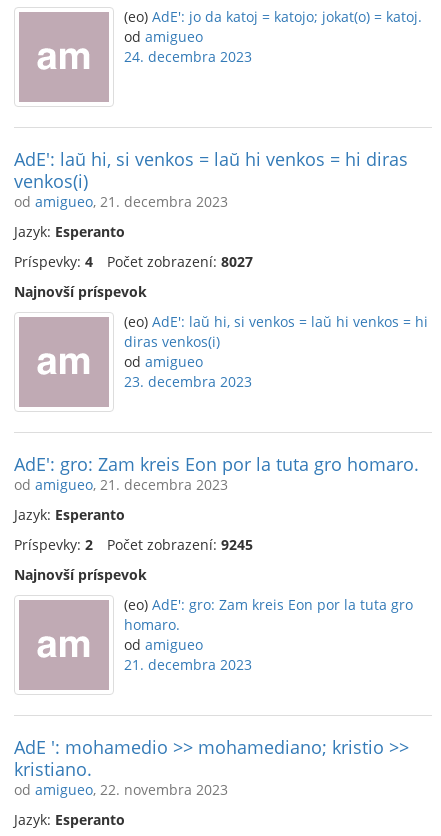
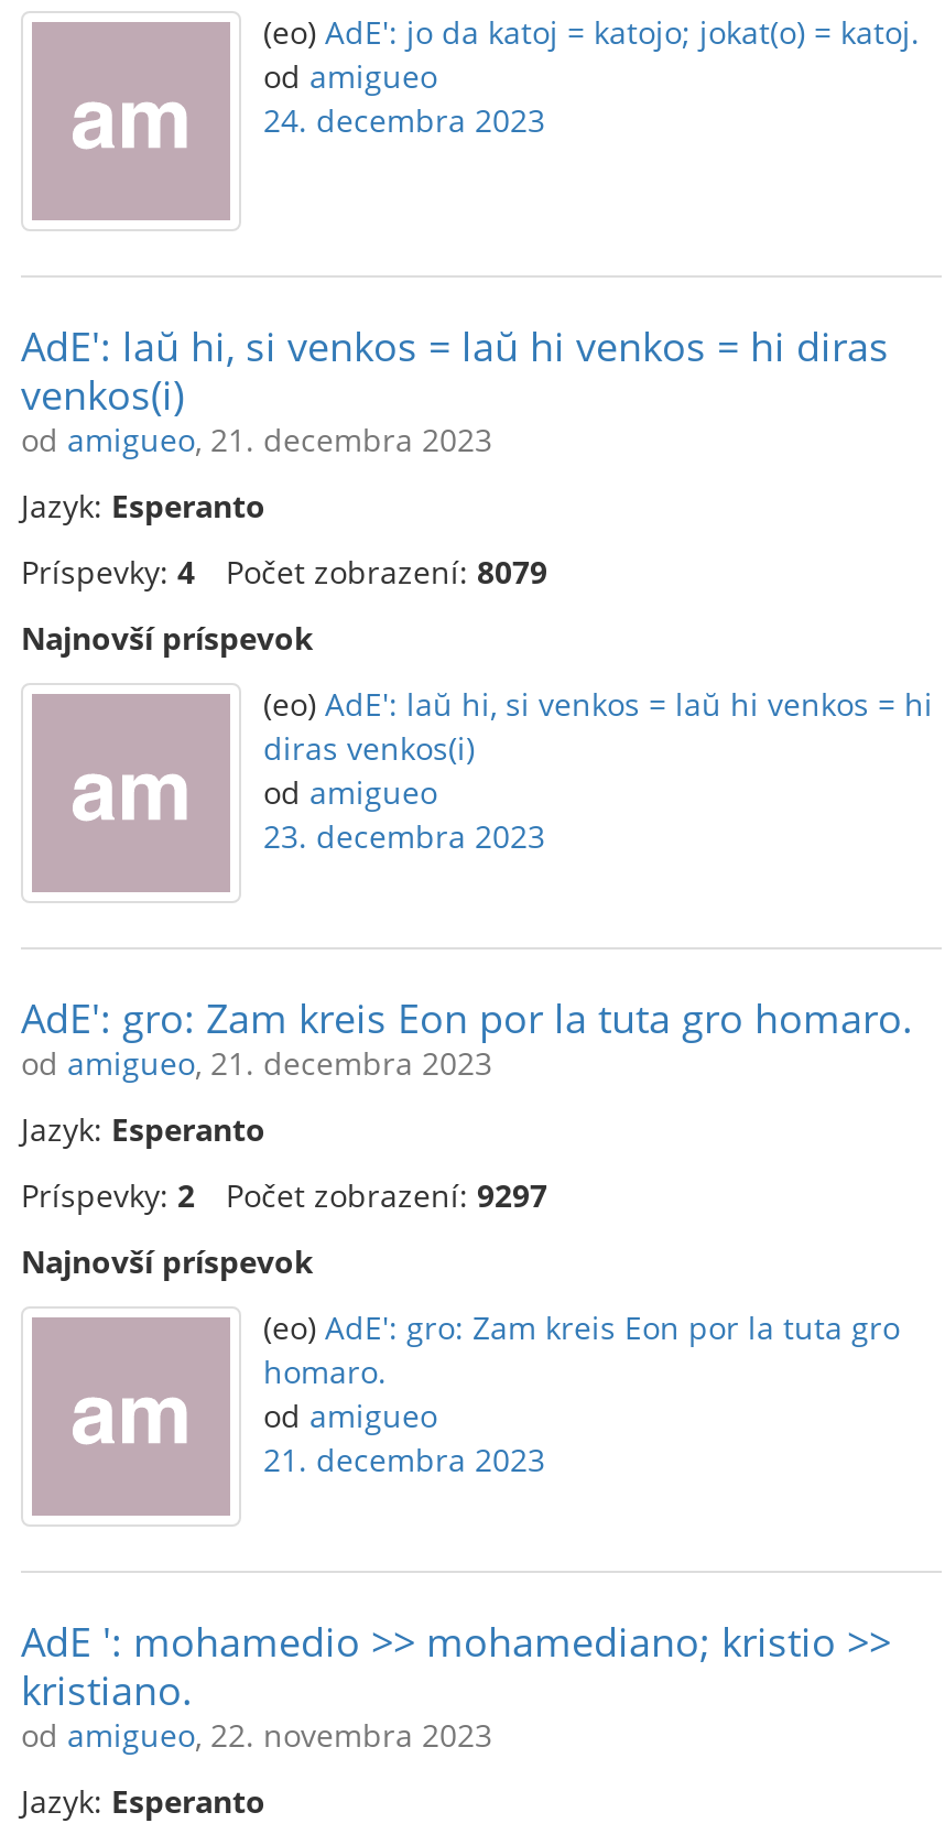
- Počet zobrazení: 8027
+ Počet zobrazení: 8079

- Počet zobrazení: 9245
+ Počet zobrazení: 9297
